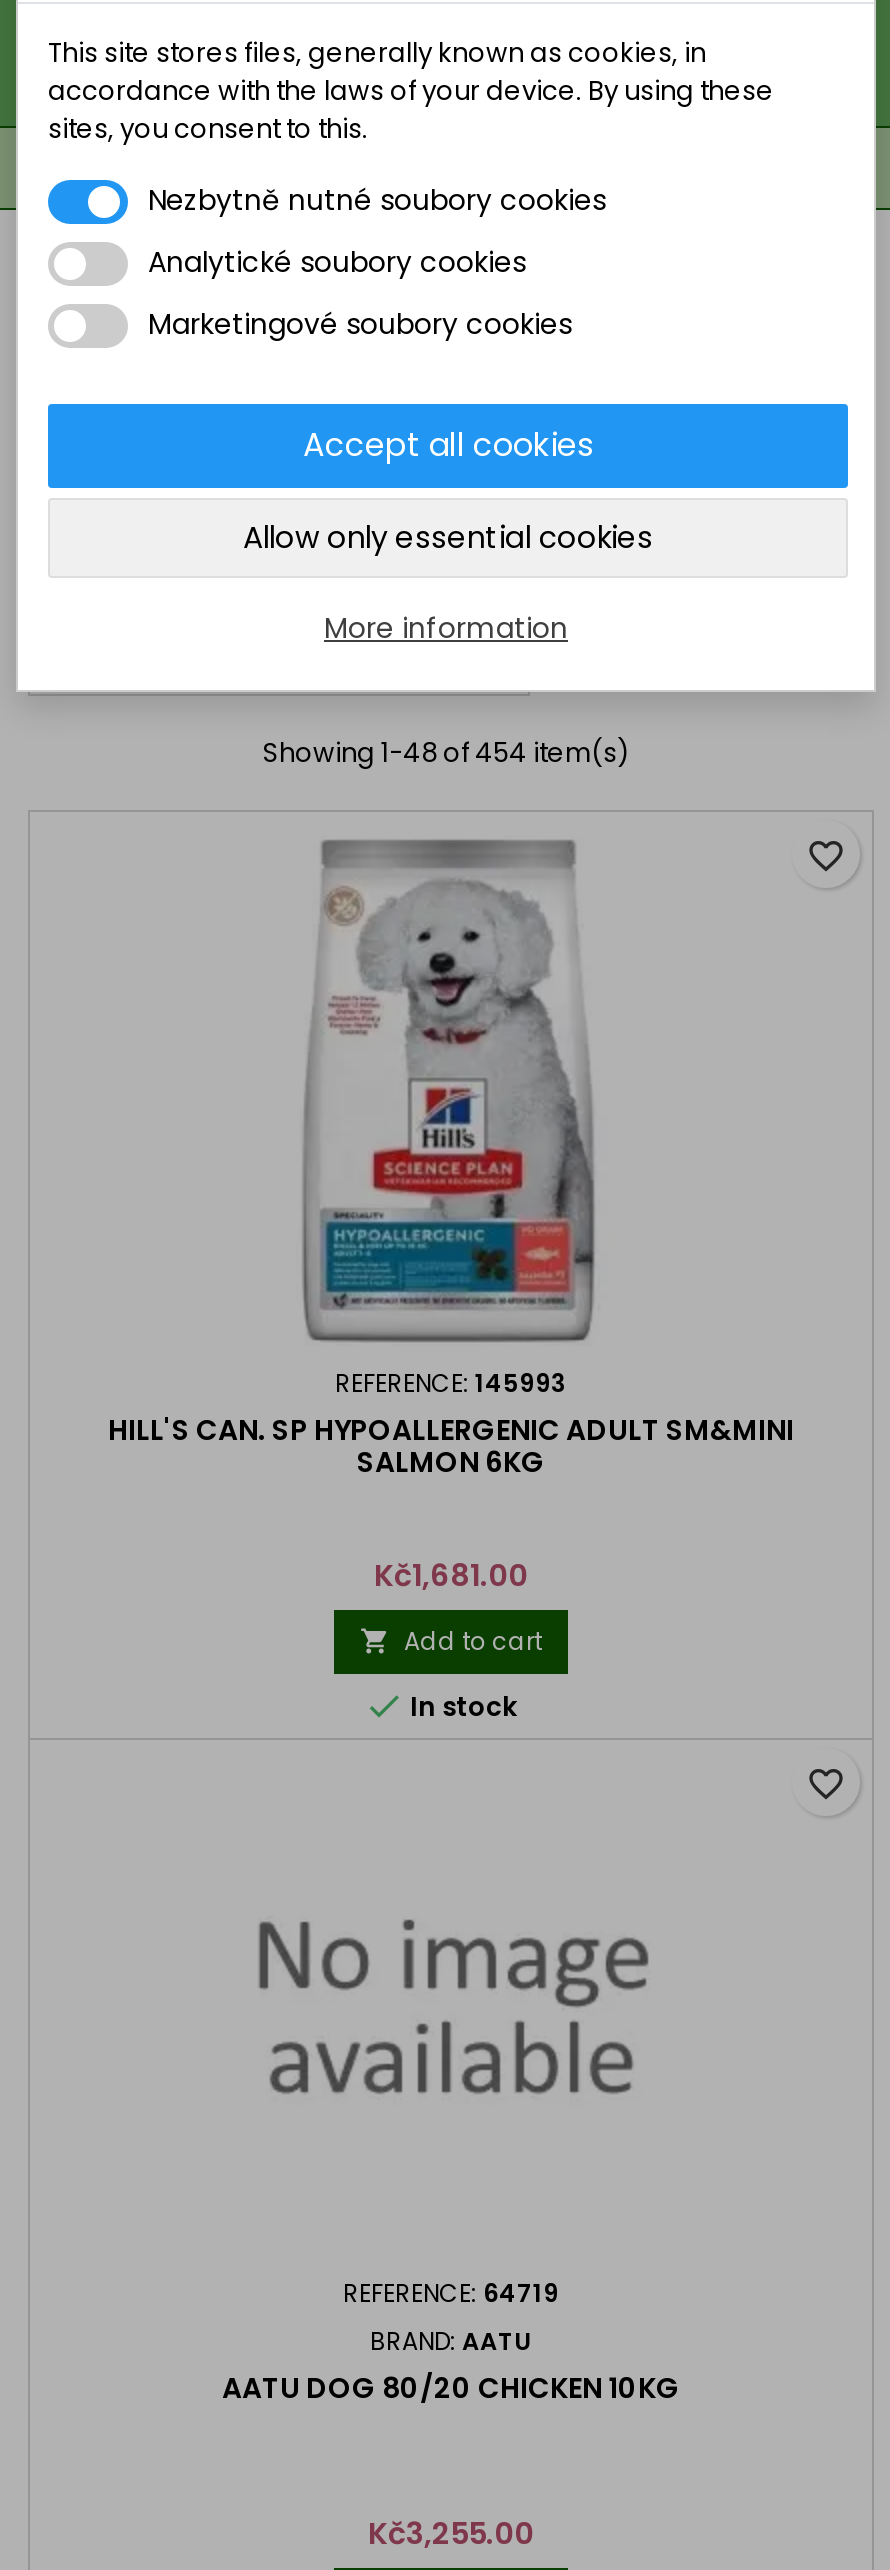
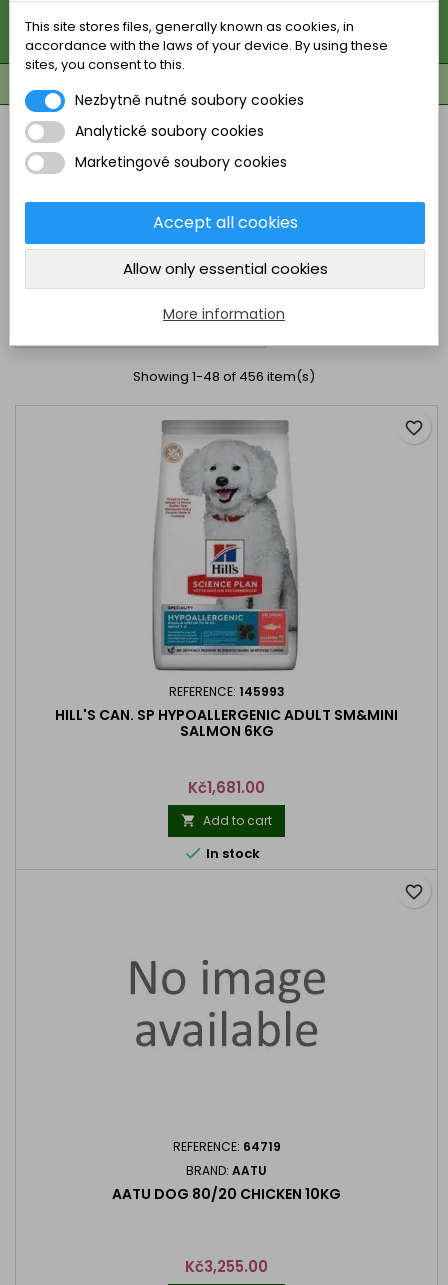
- Showing 1-48 of 454 item(s)
+ Showing 1-48 of 456 item(s)
